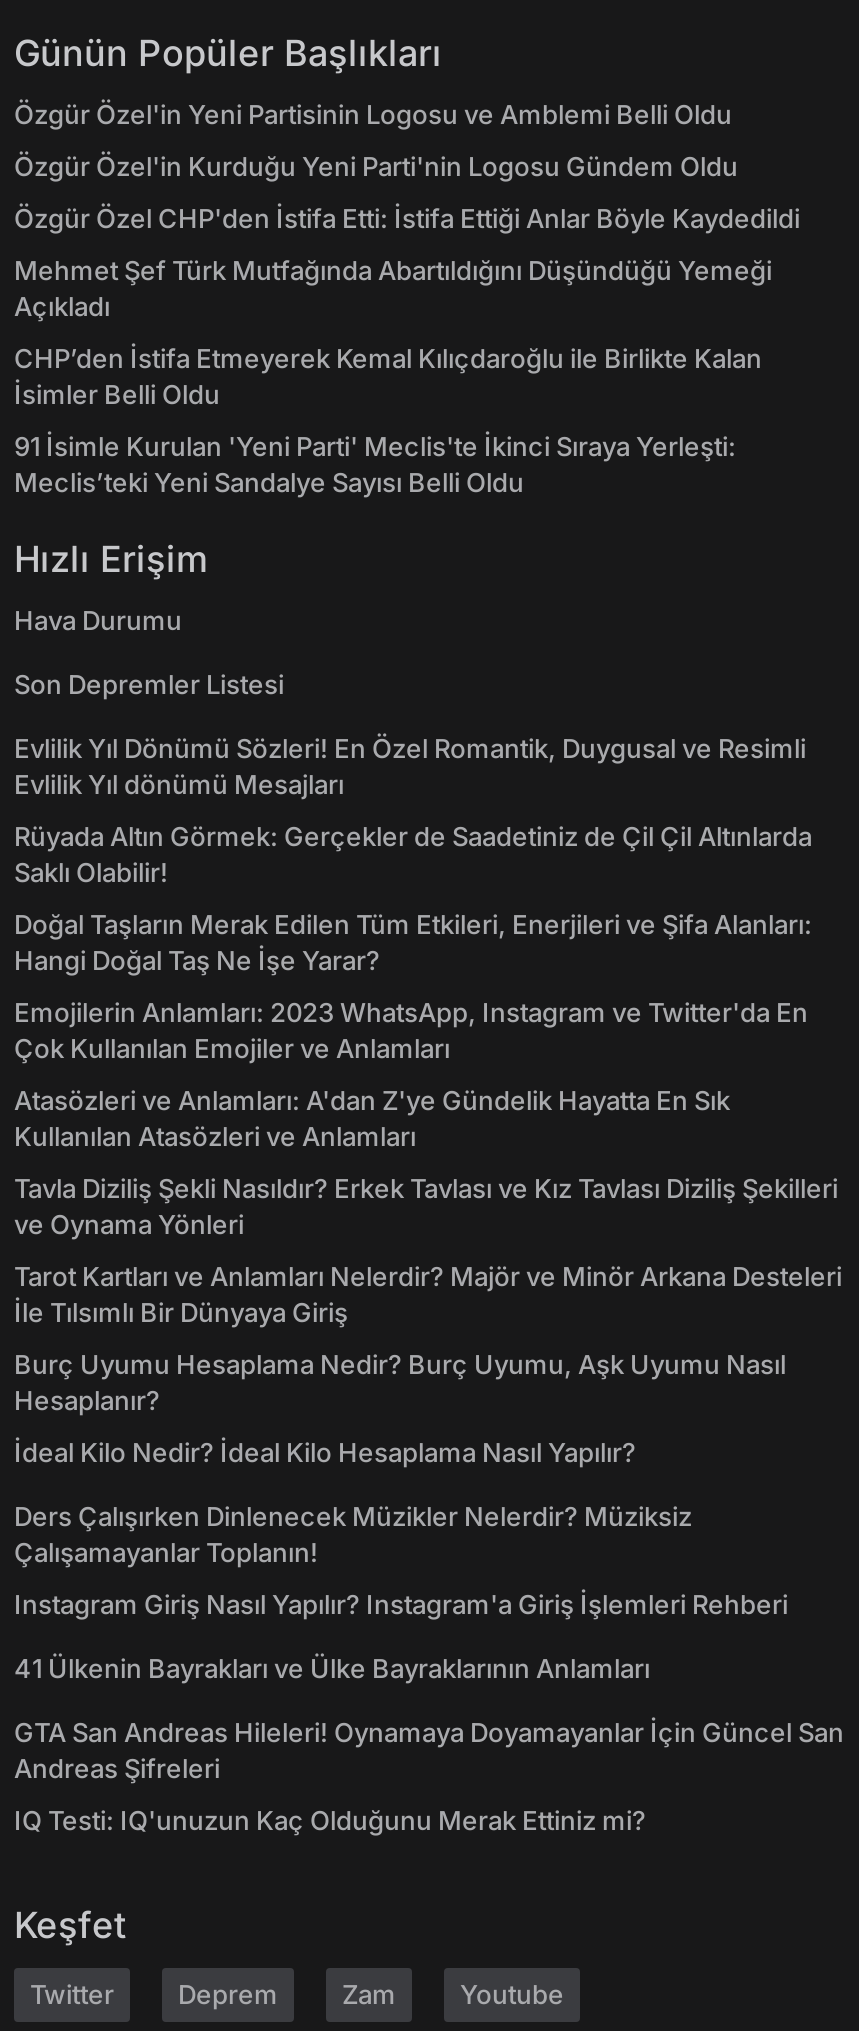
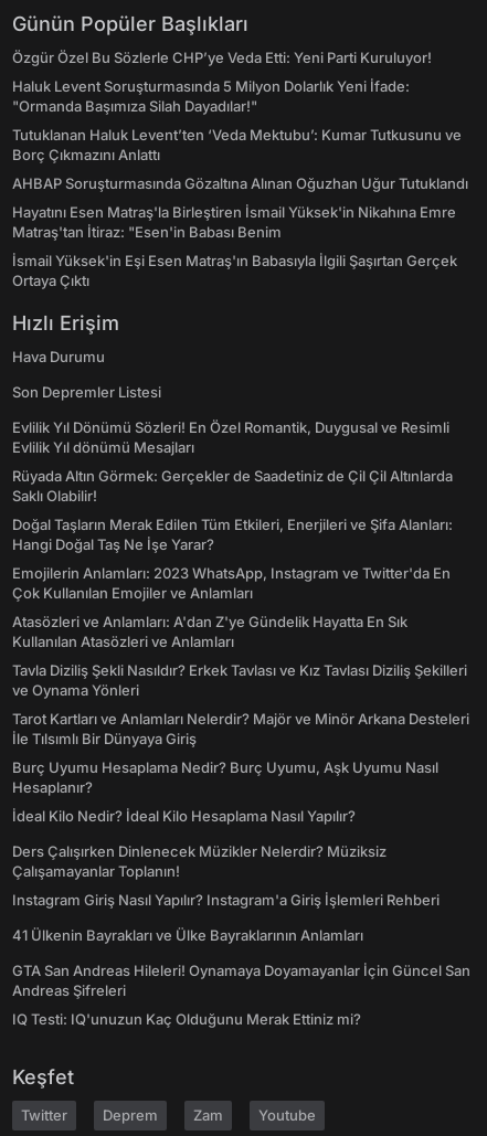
- Özgür Özel'in Yeni Partisinin Logosu ve Amblemi Belli Oldu
+ Özgür Özel Bu Sözlerle CHP’ye Veda Etti: Yeni Parti Kuruluyor!

- Özgür Özel'in Kurduğu Yeni Parti'nin Logosu Gündem Oldu
+ Haluk Levent Soruşturmasında 5 Milyon Dolarlık Yeni İfade:
+ "Ormanda Başımıza Silah Dayadılar!"

- Özgür Özel CHP'den İstifa Etti: İstifa Ettiği Anlar Böyle Kaydedildi
+ Tutuklanan Haluk Levent’ten ‘Veda Mektubu’: Kumar Tutkusunu ve
+ Borç Çıkmazını Anlattı

- Mehmet Şef Türk Mutfağında Abartıldığını Düşündüğü Yemeği
- Açıkladı
+ AHBAP Soruşturmasında Gözaltına Alınan Oğuzhan Uğur Tutuklandı

- CHP’den İstifa Etmeyerek Kemal Kılıçdaroğlu ile Birlikte Kalan
- İsimler Belli Oldu
+ Hayatını Esen Matraş'la Birleştiren İsmail Yüksek'in Nikahına Emre
+ Matraş'tan İtiraz: "Esen'in Babası Benim

- 91 İsimle Kurulan 'Yeni Parti' Meclis'te İkinci Sıraya Yerleşti:
- Meclis’teki Yeni Sandalye Sayısı Belli Oldu
+ İsmail Yüksek'in Eşi Esen Matraş'ın Babasıyla İlgili Şaşırtan Gerçek
+ Ortaya Çıktı
